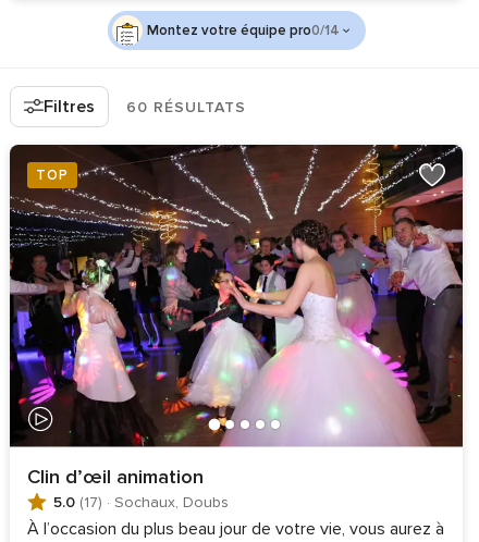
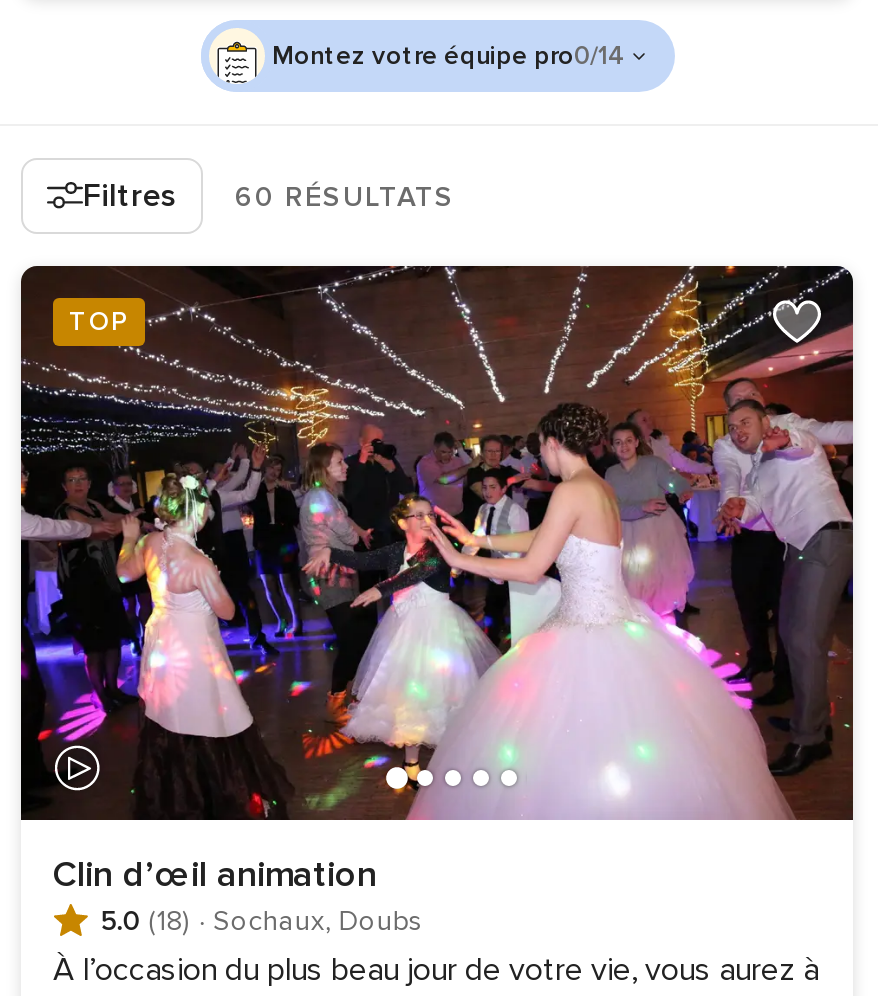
- 5.0 (17) · Sochaux, Doubs
+ 5.0 (18) · Sochaux, Doubs
